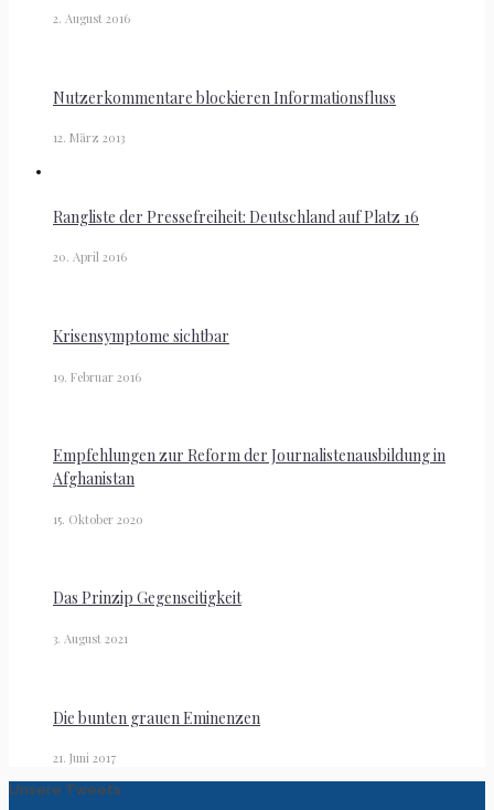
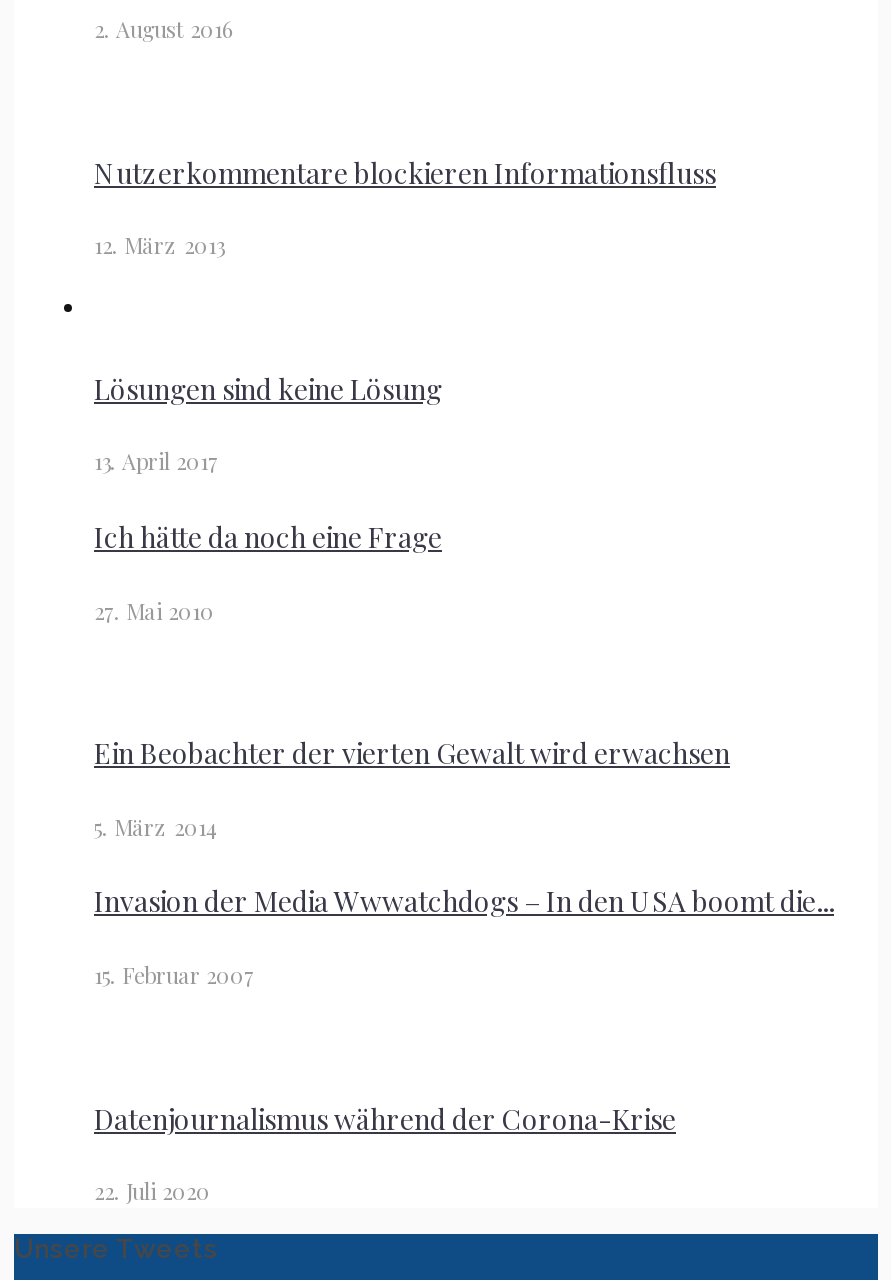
- Rangliste der Pressefreiheit: Deutschland auf Platz 16
+ Lösungen sind keine Lösung

- 20. April 2016
+ 13. April 2017

- Krisensymptome sichtbar
+ Ich hätte da noch eine Frage

- 19. Februar 2016
+ 27. Mai 2010

- Empfehlungen zur Reform der Journalistenausbildung in
- Afghanistan
+ Ein Beobachter der vierten Gewalt wird erwachsen

- 15. Oktober 2020
+ 5. März 2014

- Das Prinzip Gegenseitigkeit
+ Invasion der Media Wwwatchdogs – In den USA boomt die...

- 3. August 2021
+ 15. Februar 2007

- Die bunten grauen Eminenzen
+ Datenjournalismus während der Corona-Krise

- 21. Juni 2017
+ 22. Juli 2020
